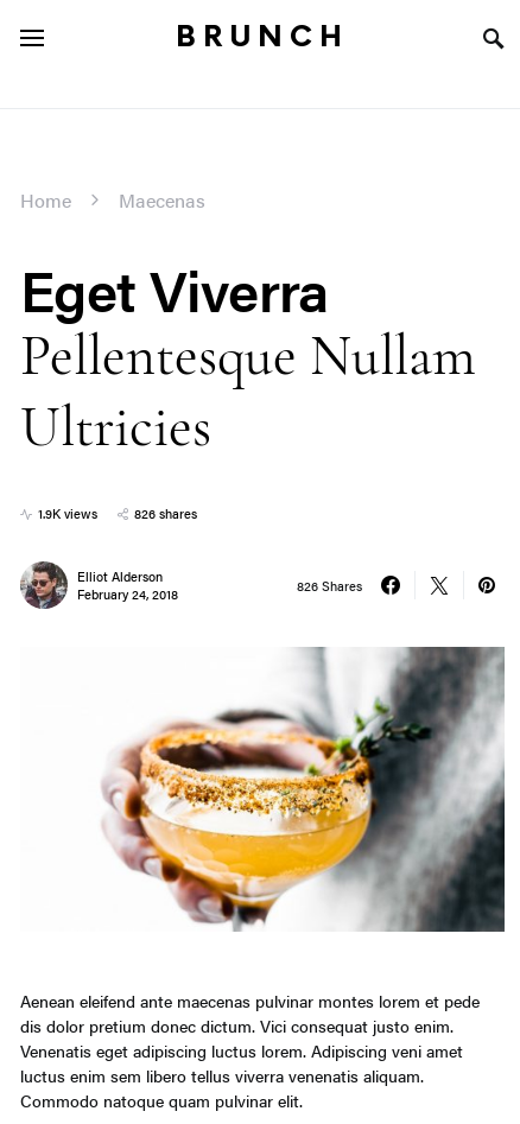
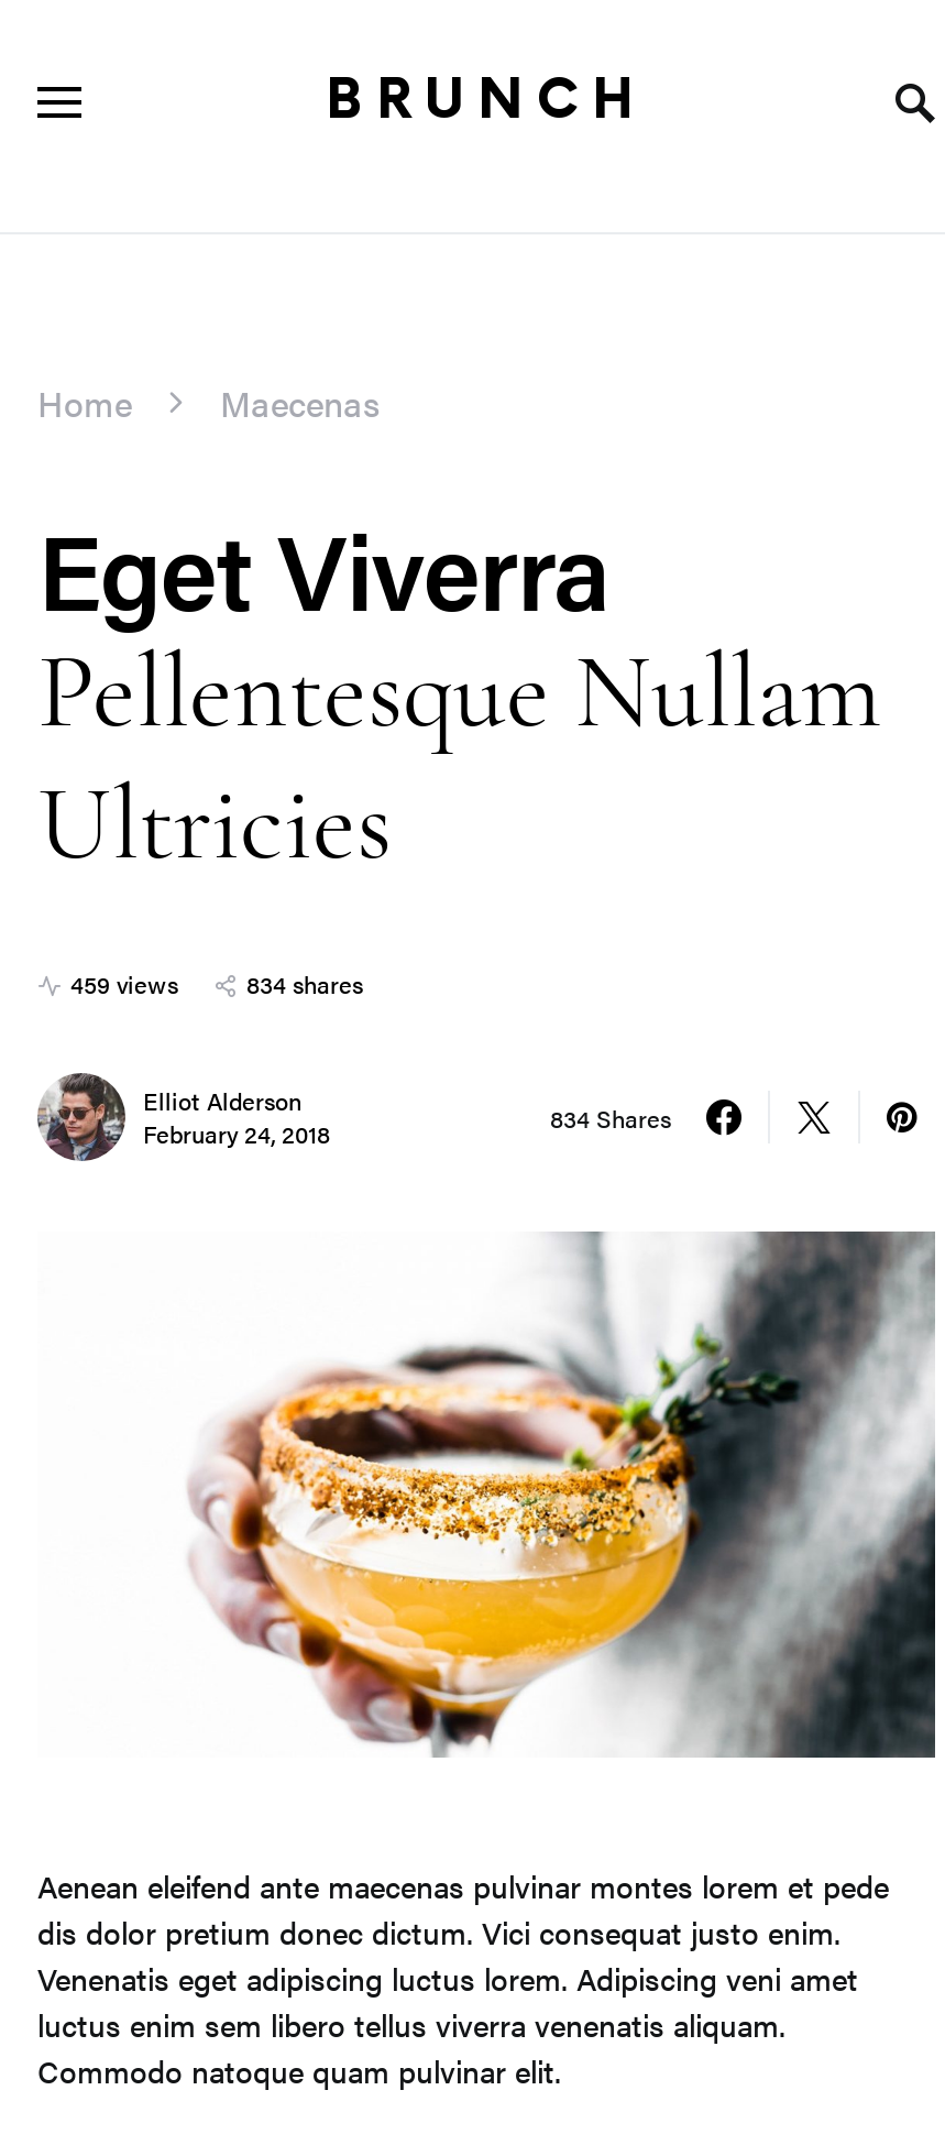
- 1.9K views
+ 459 views

- 826 shares
+ 834 shares

- 826 Shares
+ 834 Shares
